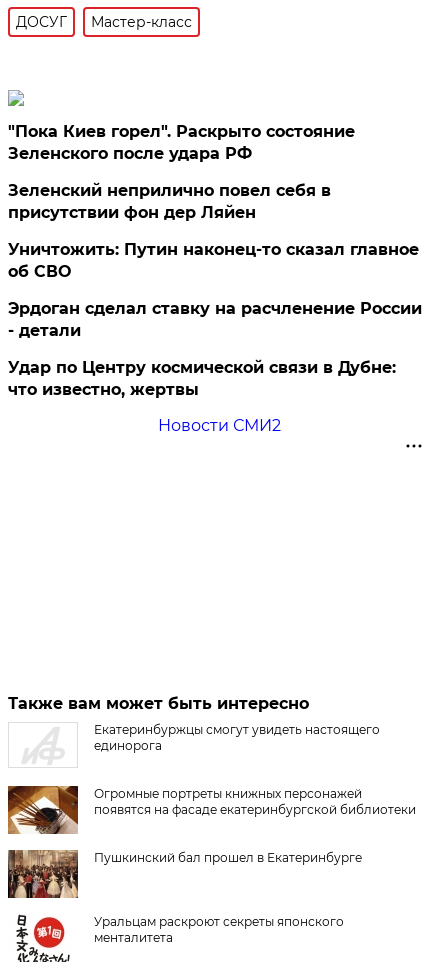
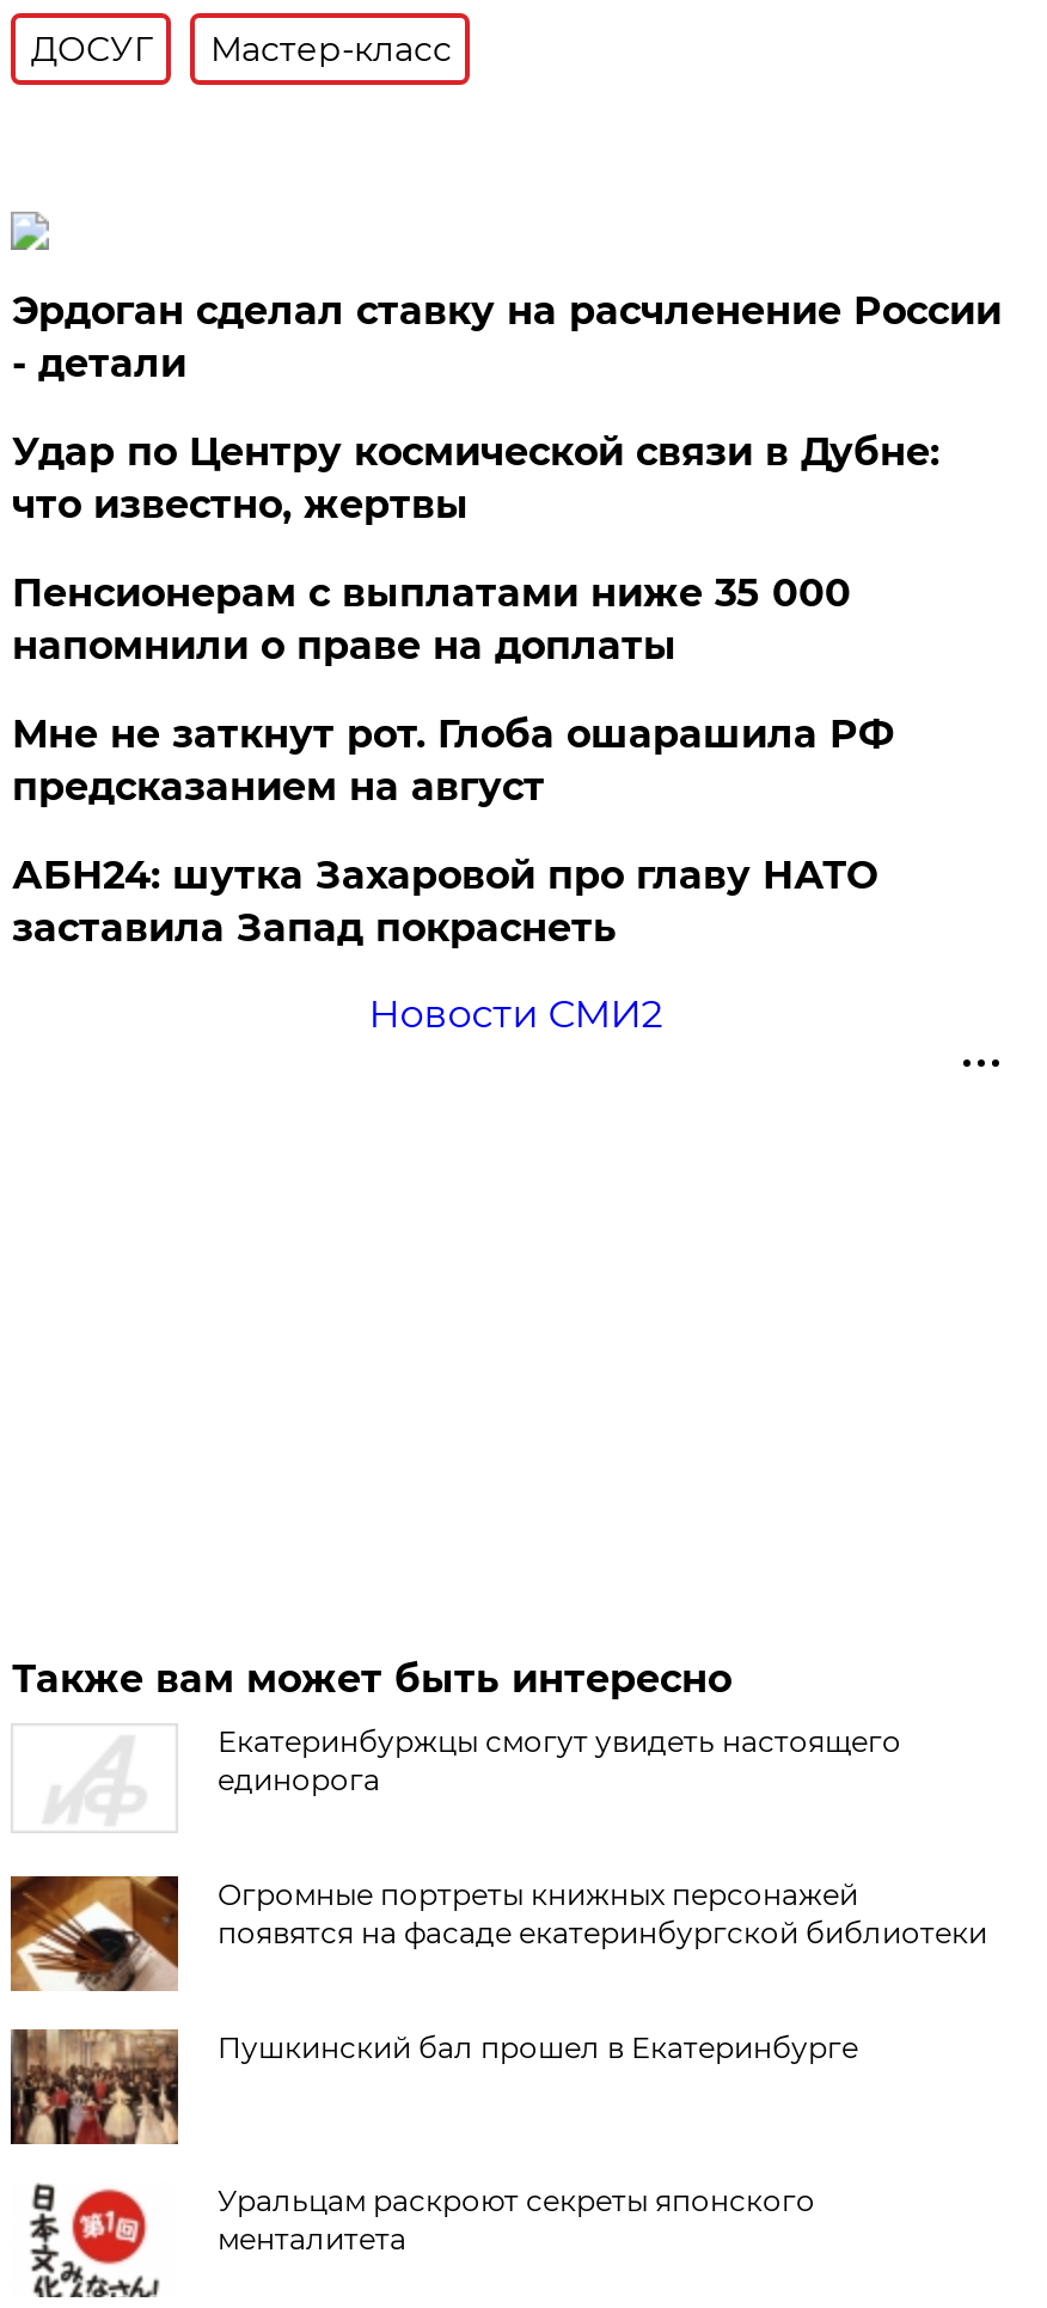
- "Пока Киев горел". Раскрыто состояние
- Зеленского после удара РФ
- Зеленский неприлично повел cебя в
- присутствии фон дер Ляйен
- Уничтожить: Путин наконец-то сказал главное
- об СВО

moved up: Эрдоган сделал ставку на расчленение России | - детали | Удар по Центру космической связи в Дубне: | что известно, жертвы

+ Пенсионерам с выплатами ниже 35 000
+ напомнили о праве на доплаты
+ Мне не заткнут рот. Глоба ошарашила РФ
+ предсказанием на август
+ АБН24: шутка Захаровой про главу НАТО
+ заставила Запад покраснеть
